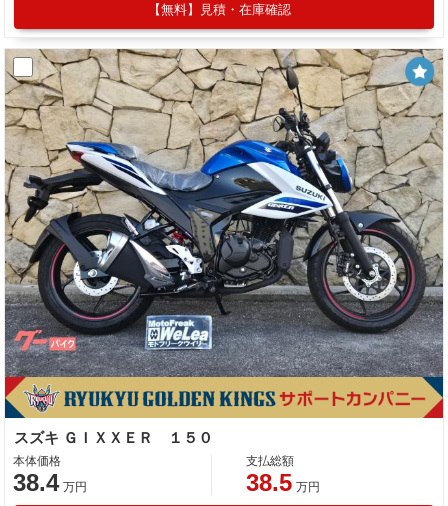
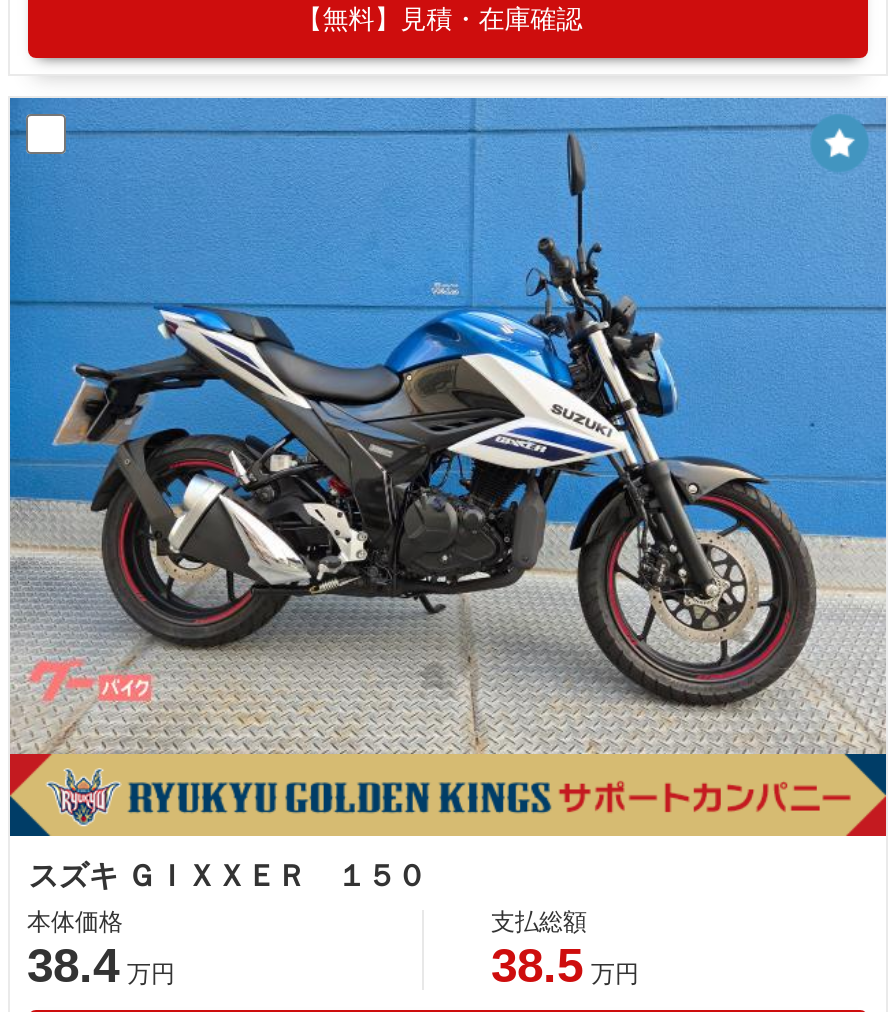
- [image]
+ [image]
